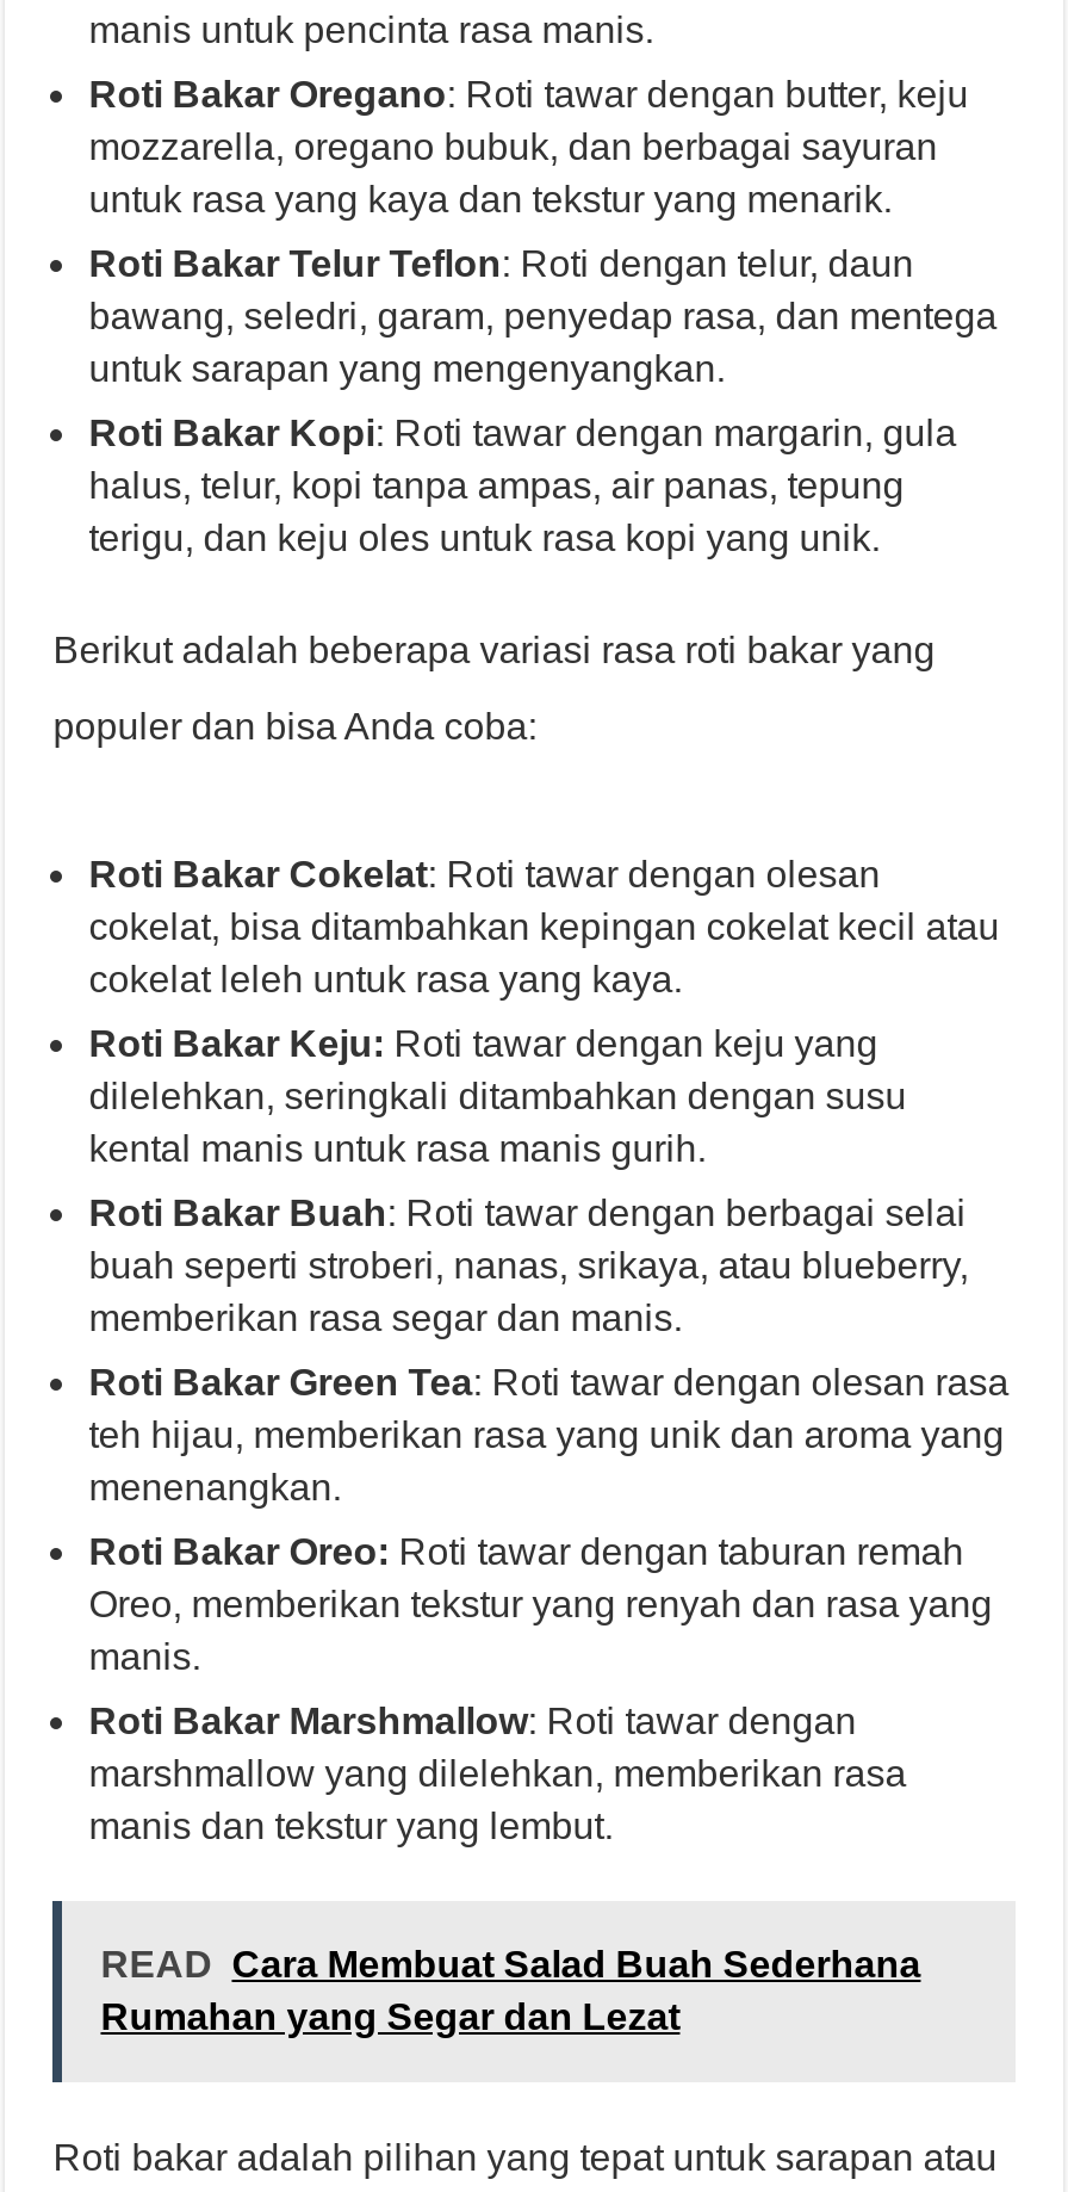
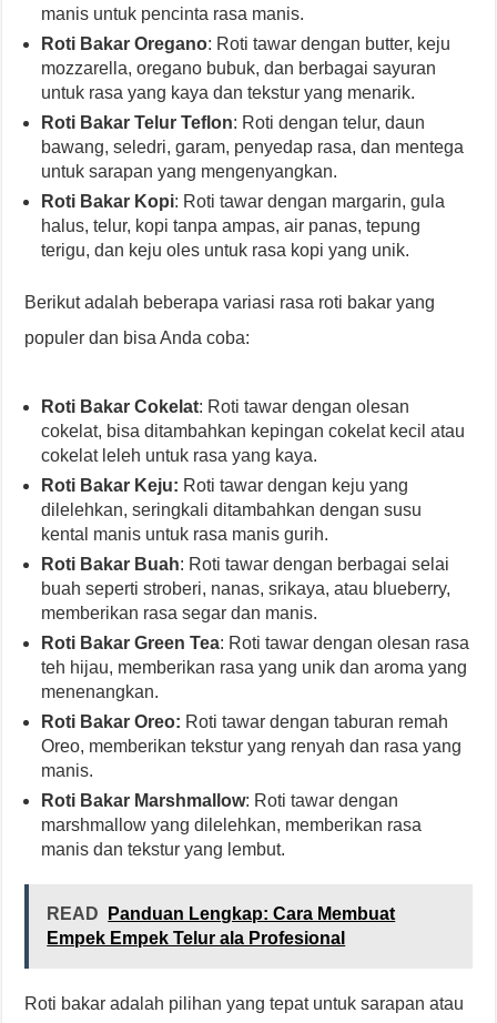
- READ Cara Membuat Salad Buah Sederhana
- Rumahan yang Segar dan Lezat
+ READ Panduan Lengkap: Cara Membuat
+ Empek Empek Telur ala Profesional
